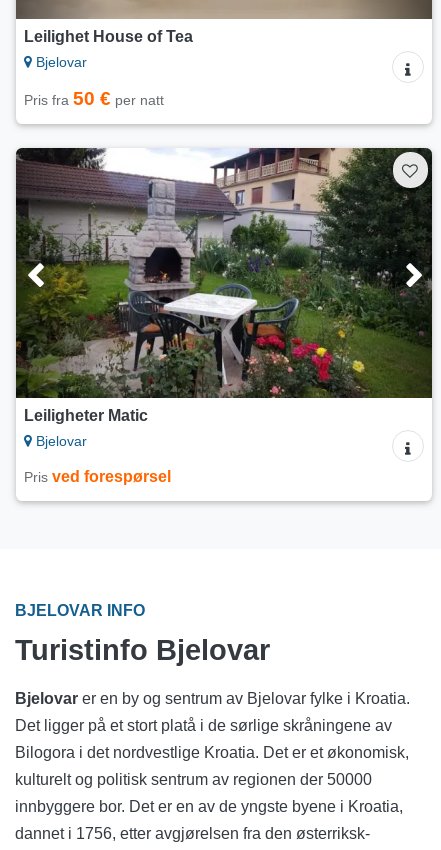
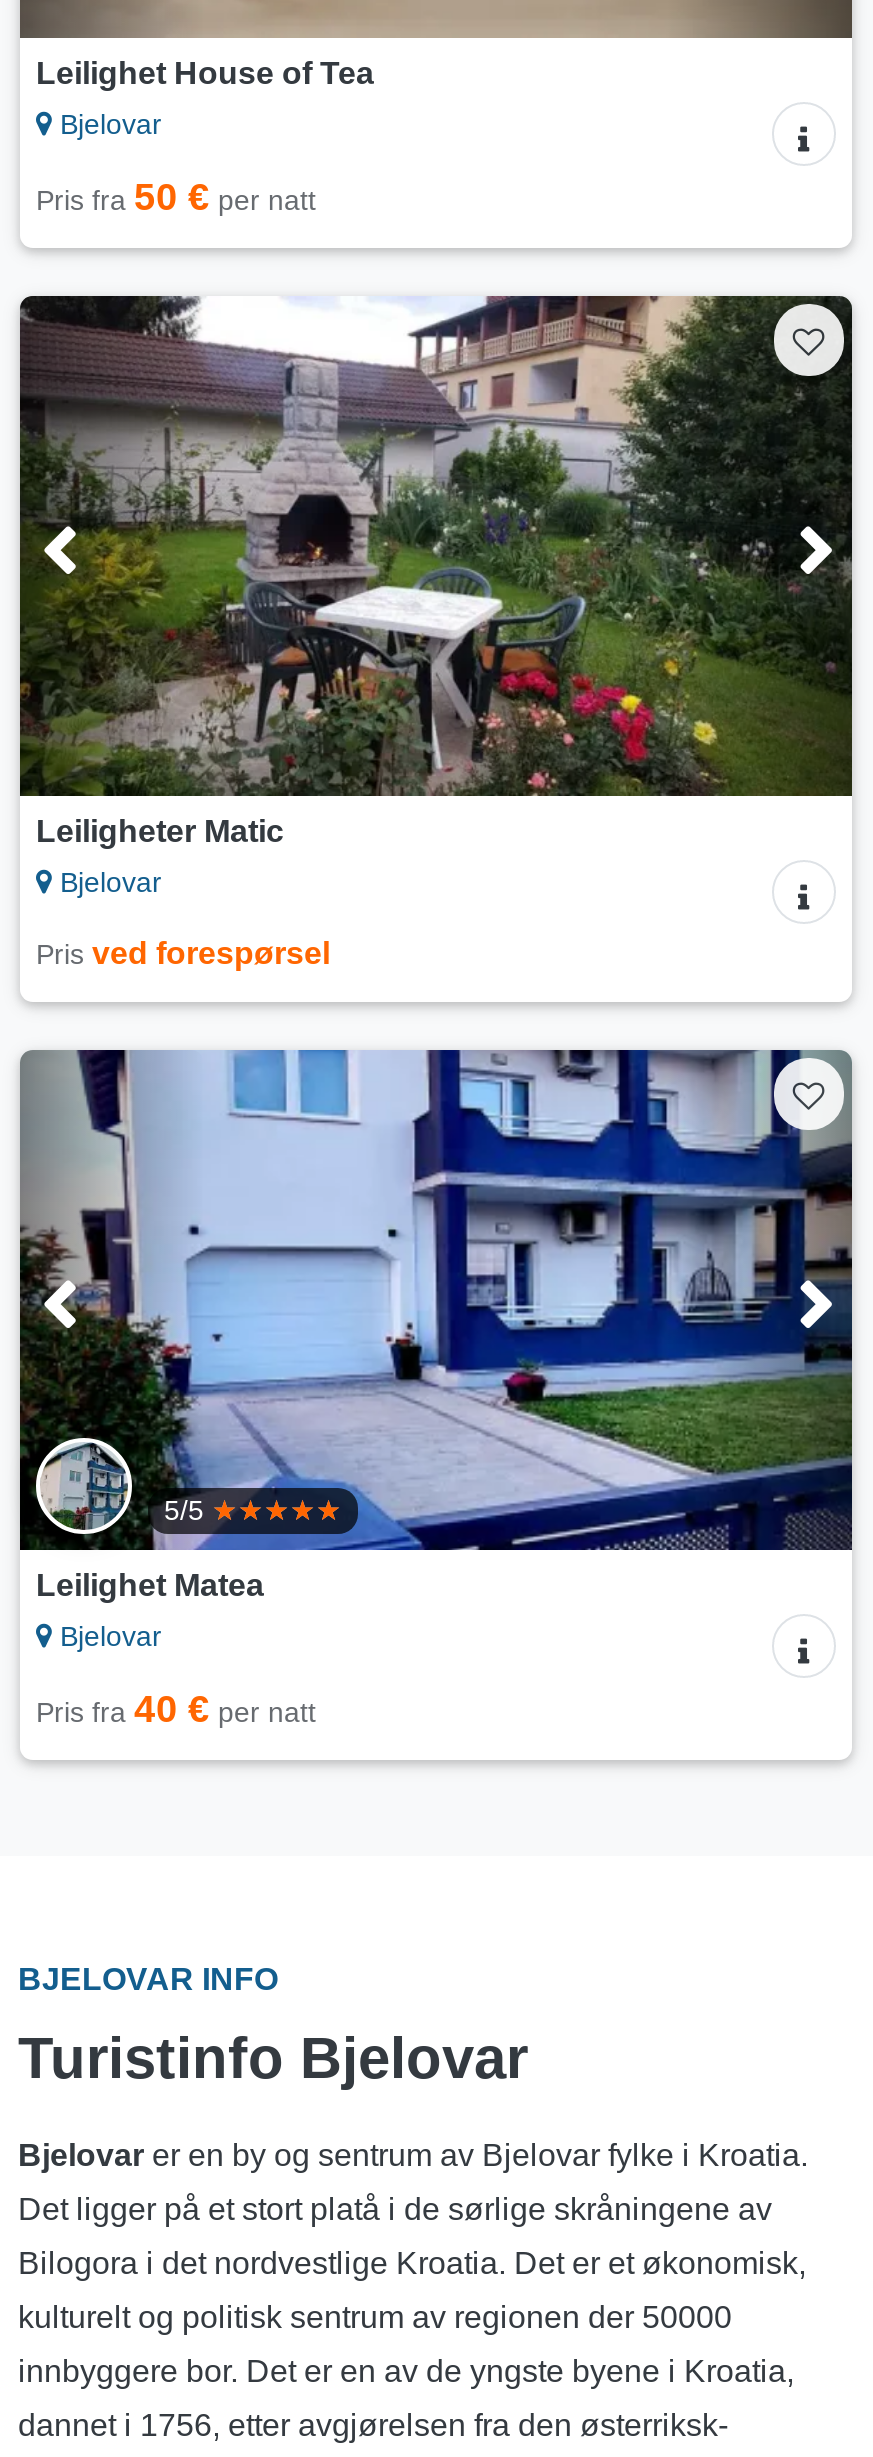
+ [image]
+ 5/5
+ Leilighet Matea
+ Bjelovar
+ Pris fra 40 €per natt
